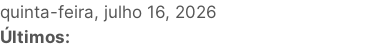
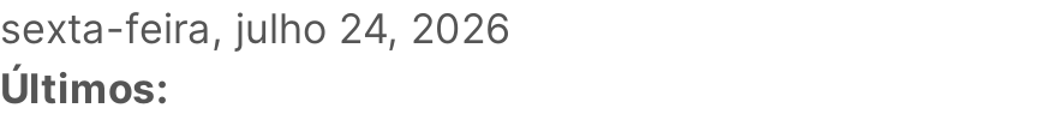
- quinta-feira, julho 16, 2026
+ sexta-feira, julho 24, 2026
